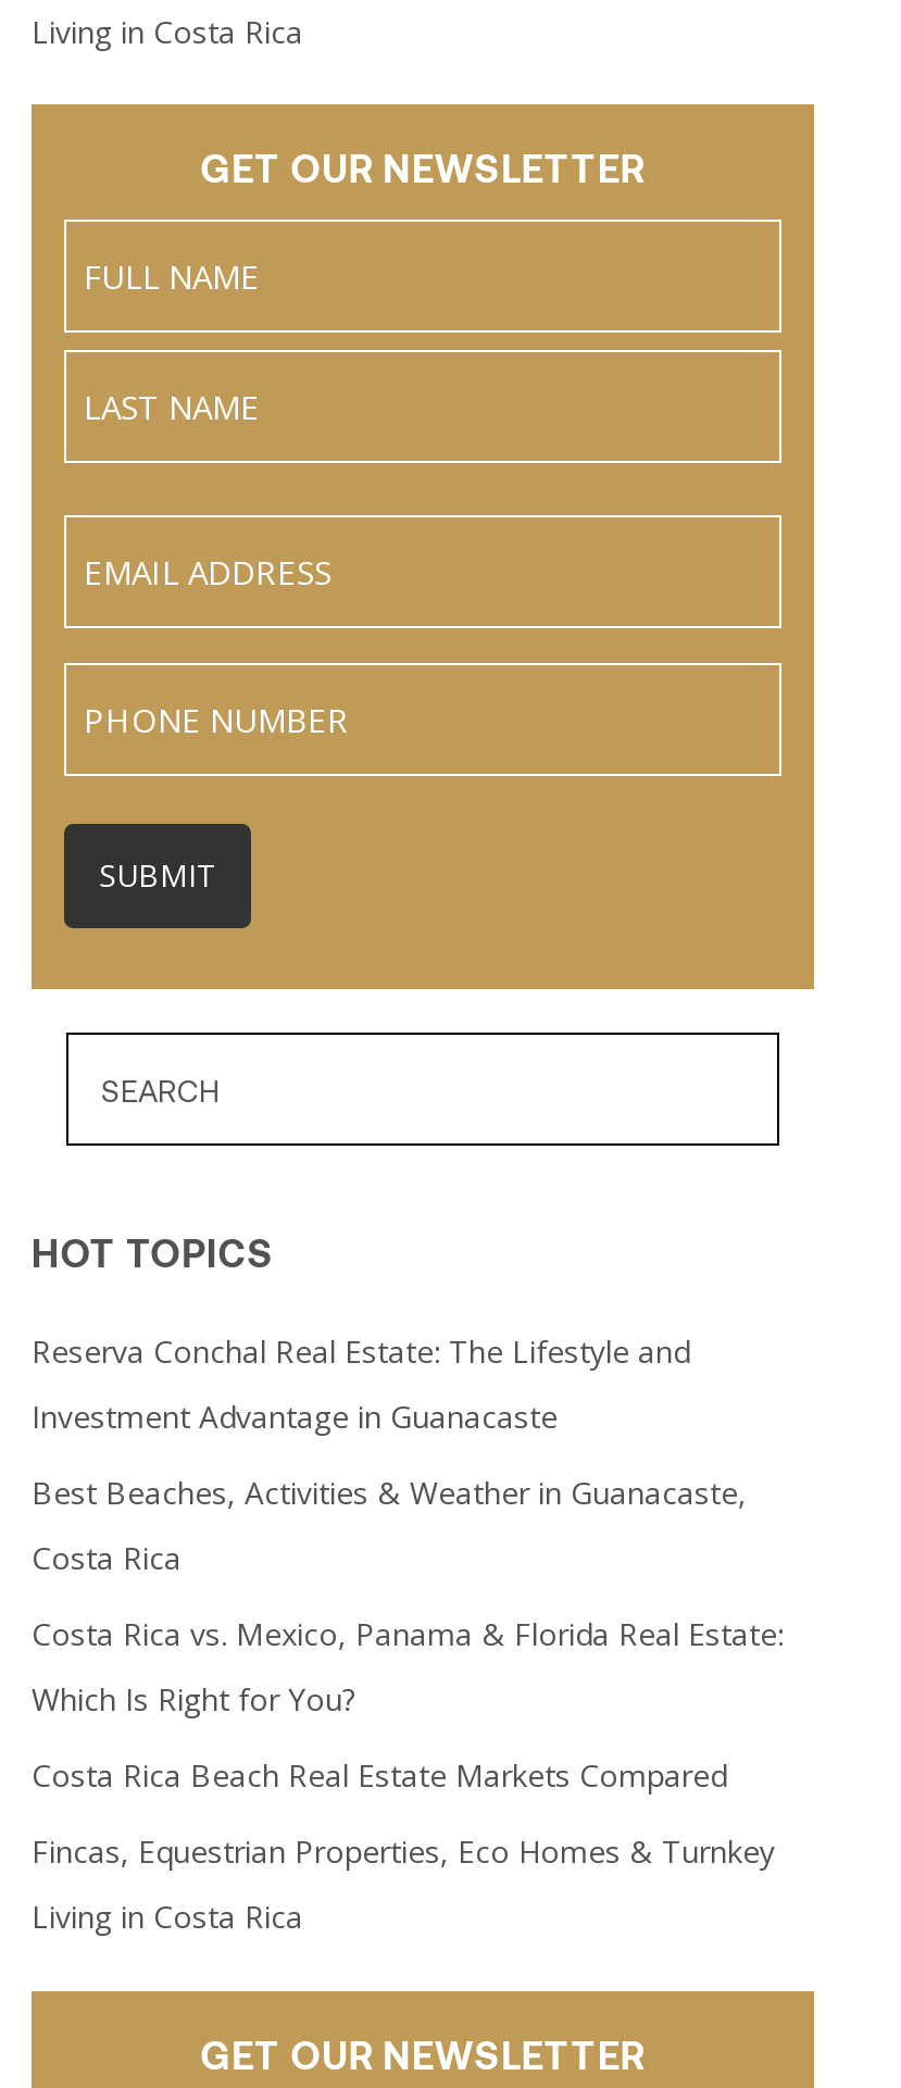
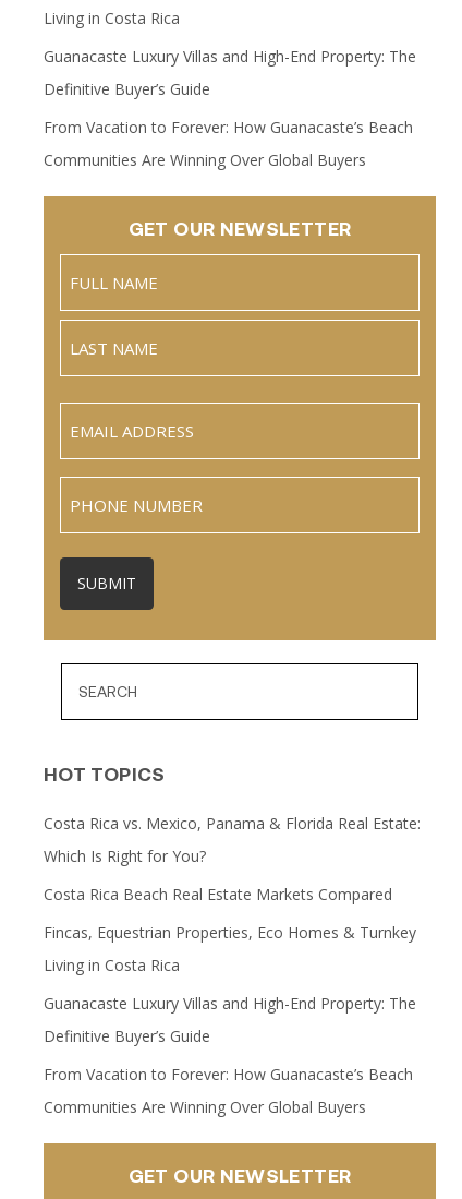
+ Guanacaste Luxury Villas and High-End Property: The
+ Definitive Buyer’s Guide
+ From Vacation to Forever: How Guanacaste’s Beach
+ Communities Are Winning Over Global Buyers

- Reserva Conchal Real Estate: The Lifestyle and
- Investment Advantage in Guanacaste
- Best Beaches, Activities & Weather in Guanacaste,
- Costa Rica

+ Guanacaste Luxury Villas and High-End Property: The
+ Definitive Buyer’s Guide
+ From Vacation to Forever: How Guanacaste’s Beach
+ Communities Are Winning Over Global Buyers
